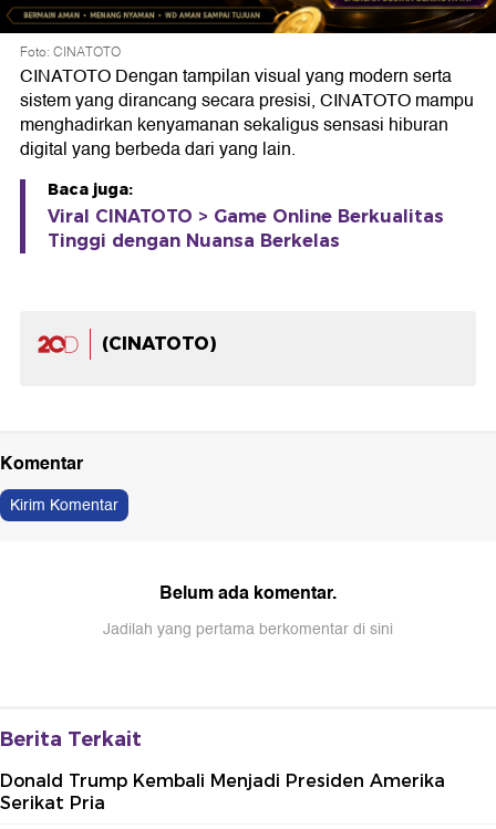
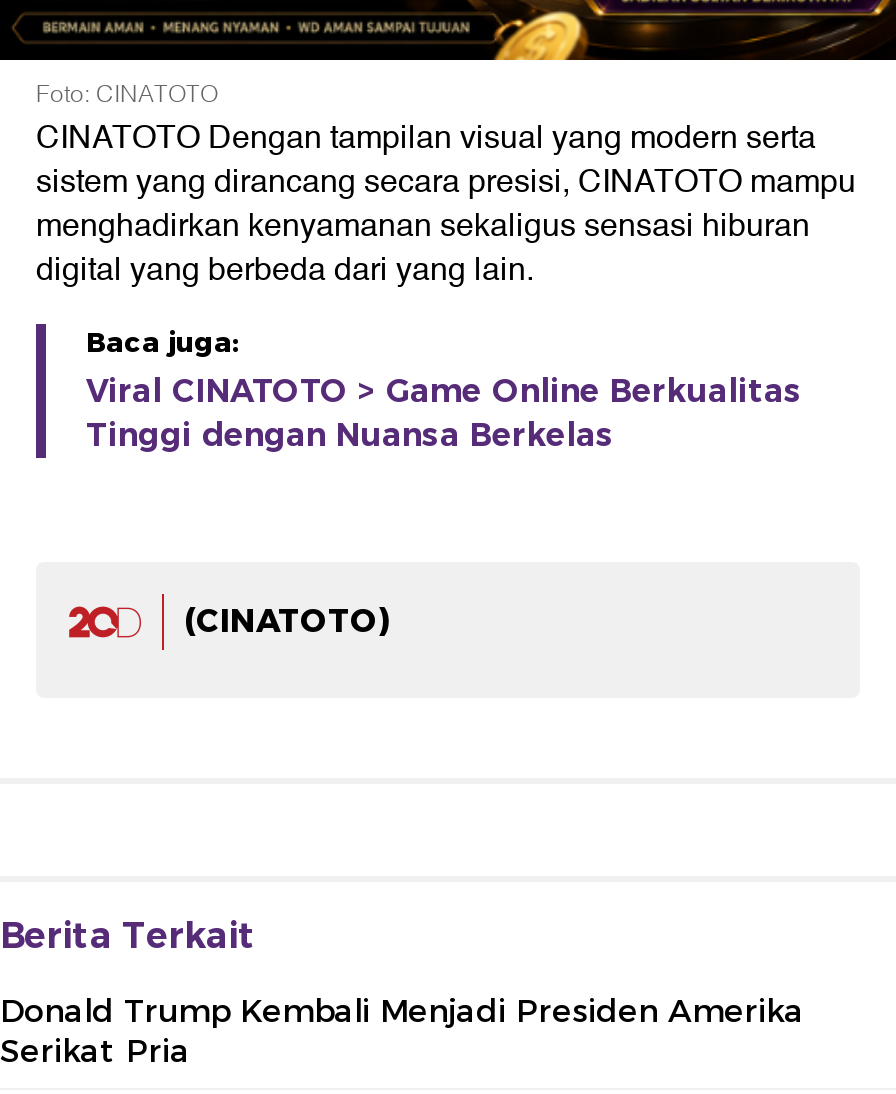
- Komentar
- Kirim Komentar
- Belum ada komentar.
- Jadilah yang pertama berkomentar di sini
